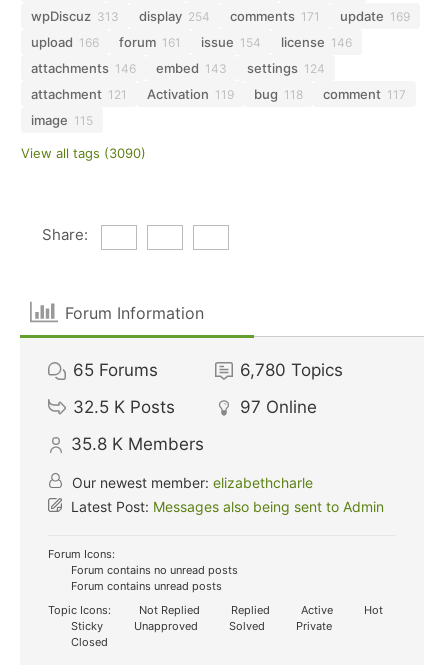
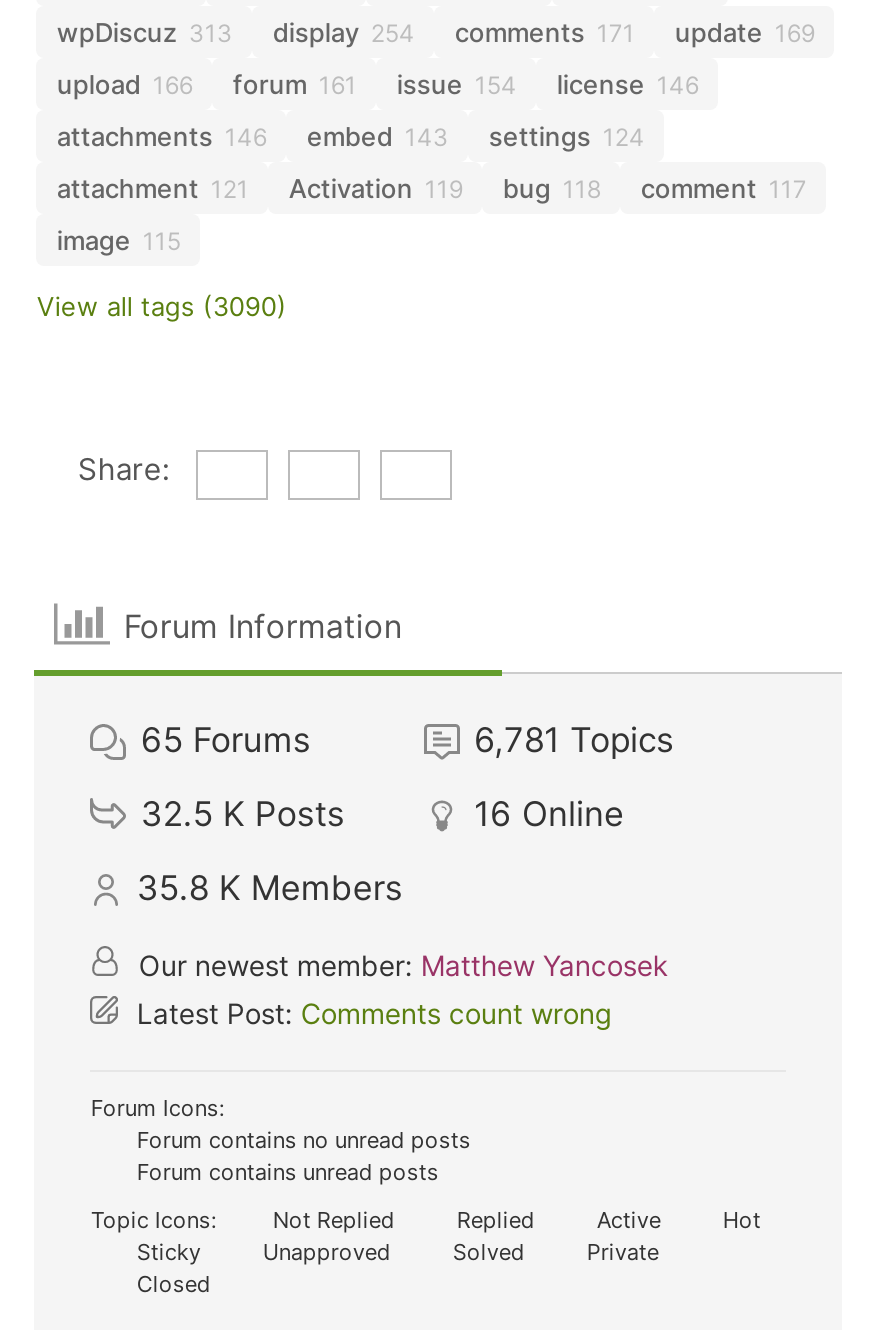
- 6,780 Topics
+ 6,781 Topics

- 97 Online
+ 16 Online

- Our newest member: elizabethcharle
- Latest Post: Messages also being sent to Admin
+ Our newest member: Matthew Yancosek
+ Latest Post: Comments count wrong
